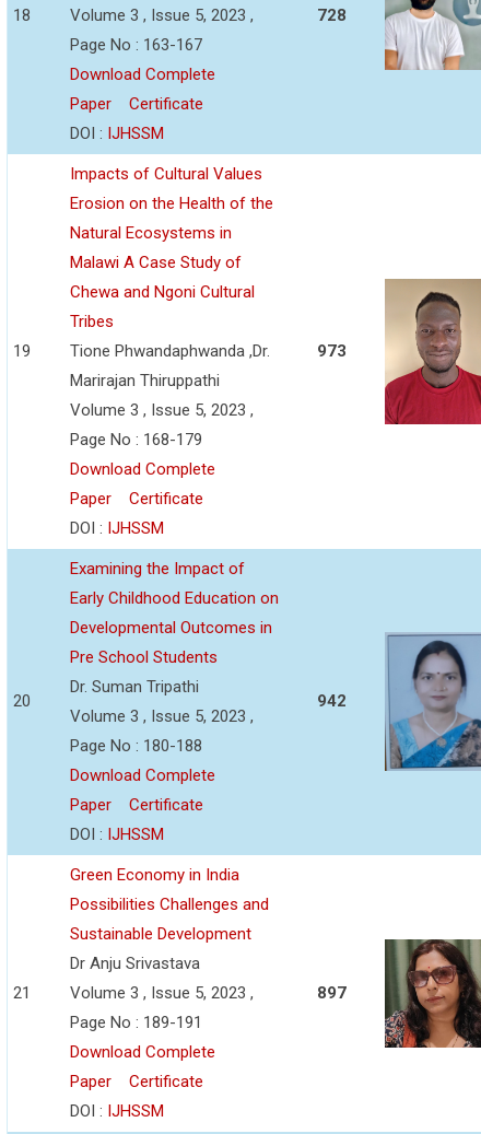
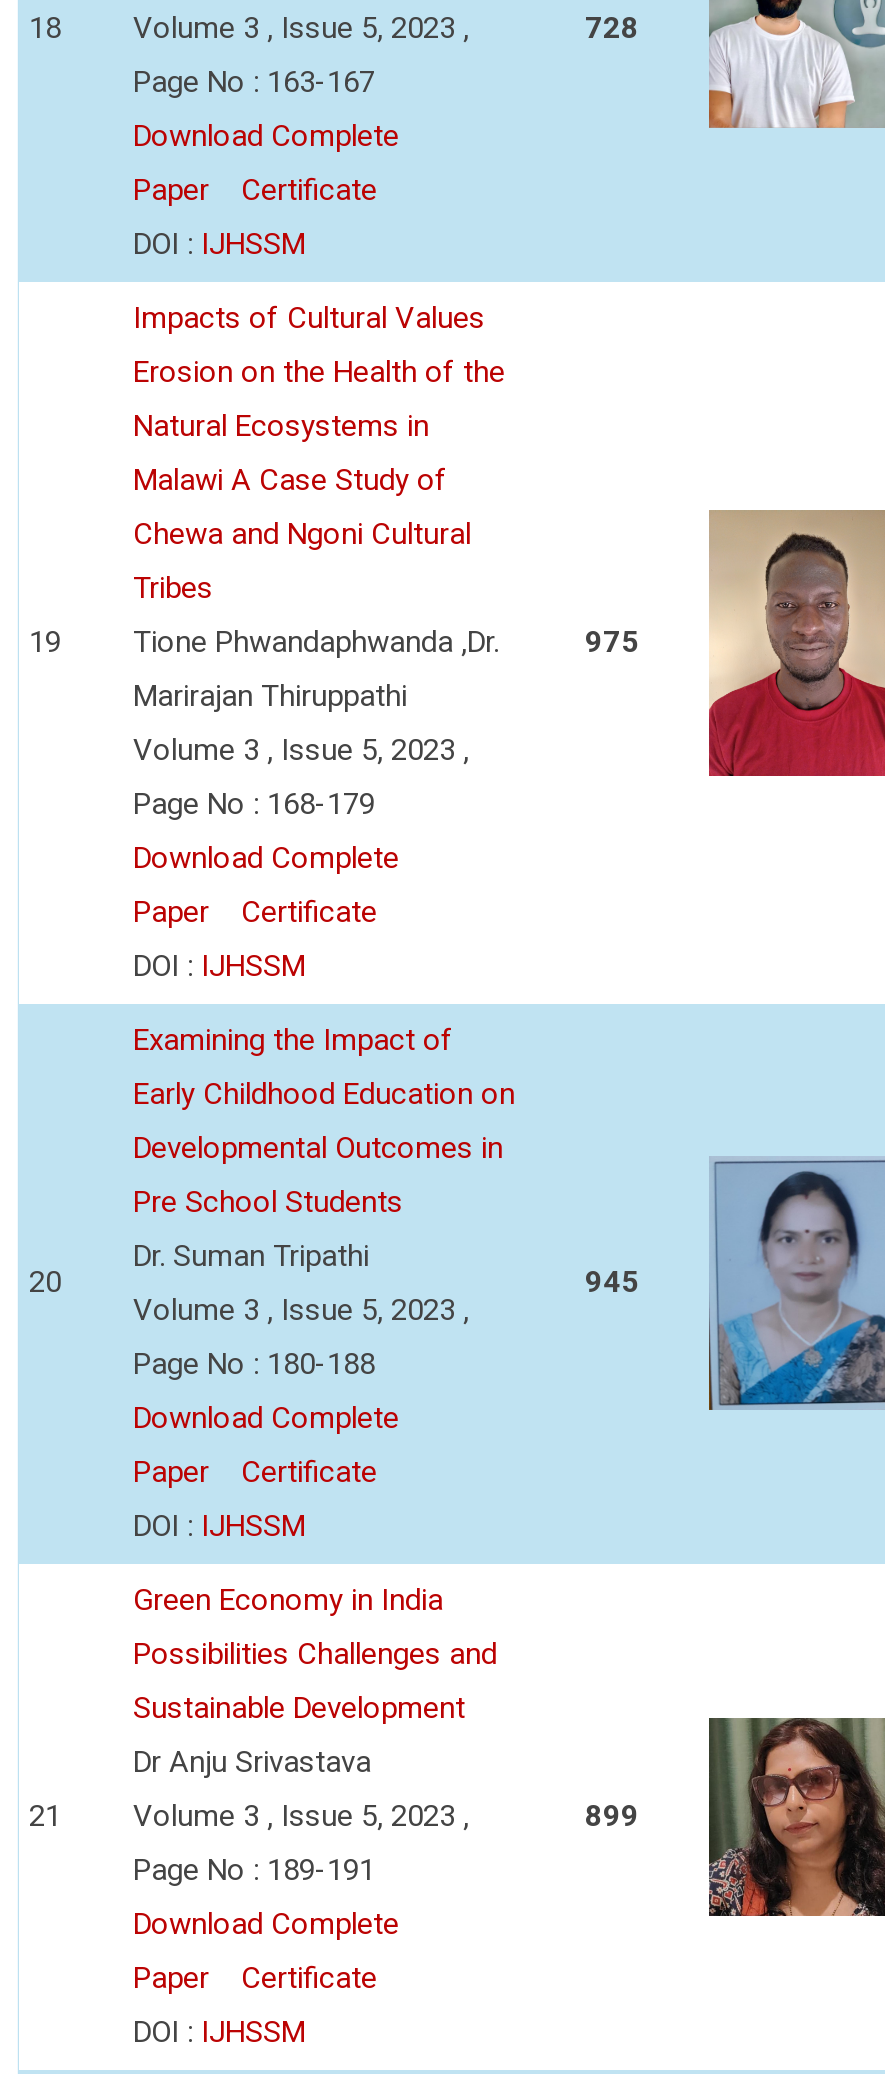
- 973
+ 975

- 942
+ 945

- 897
+ 899
